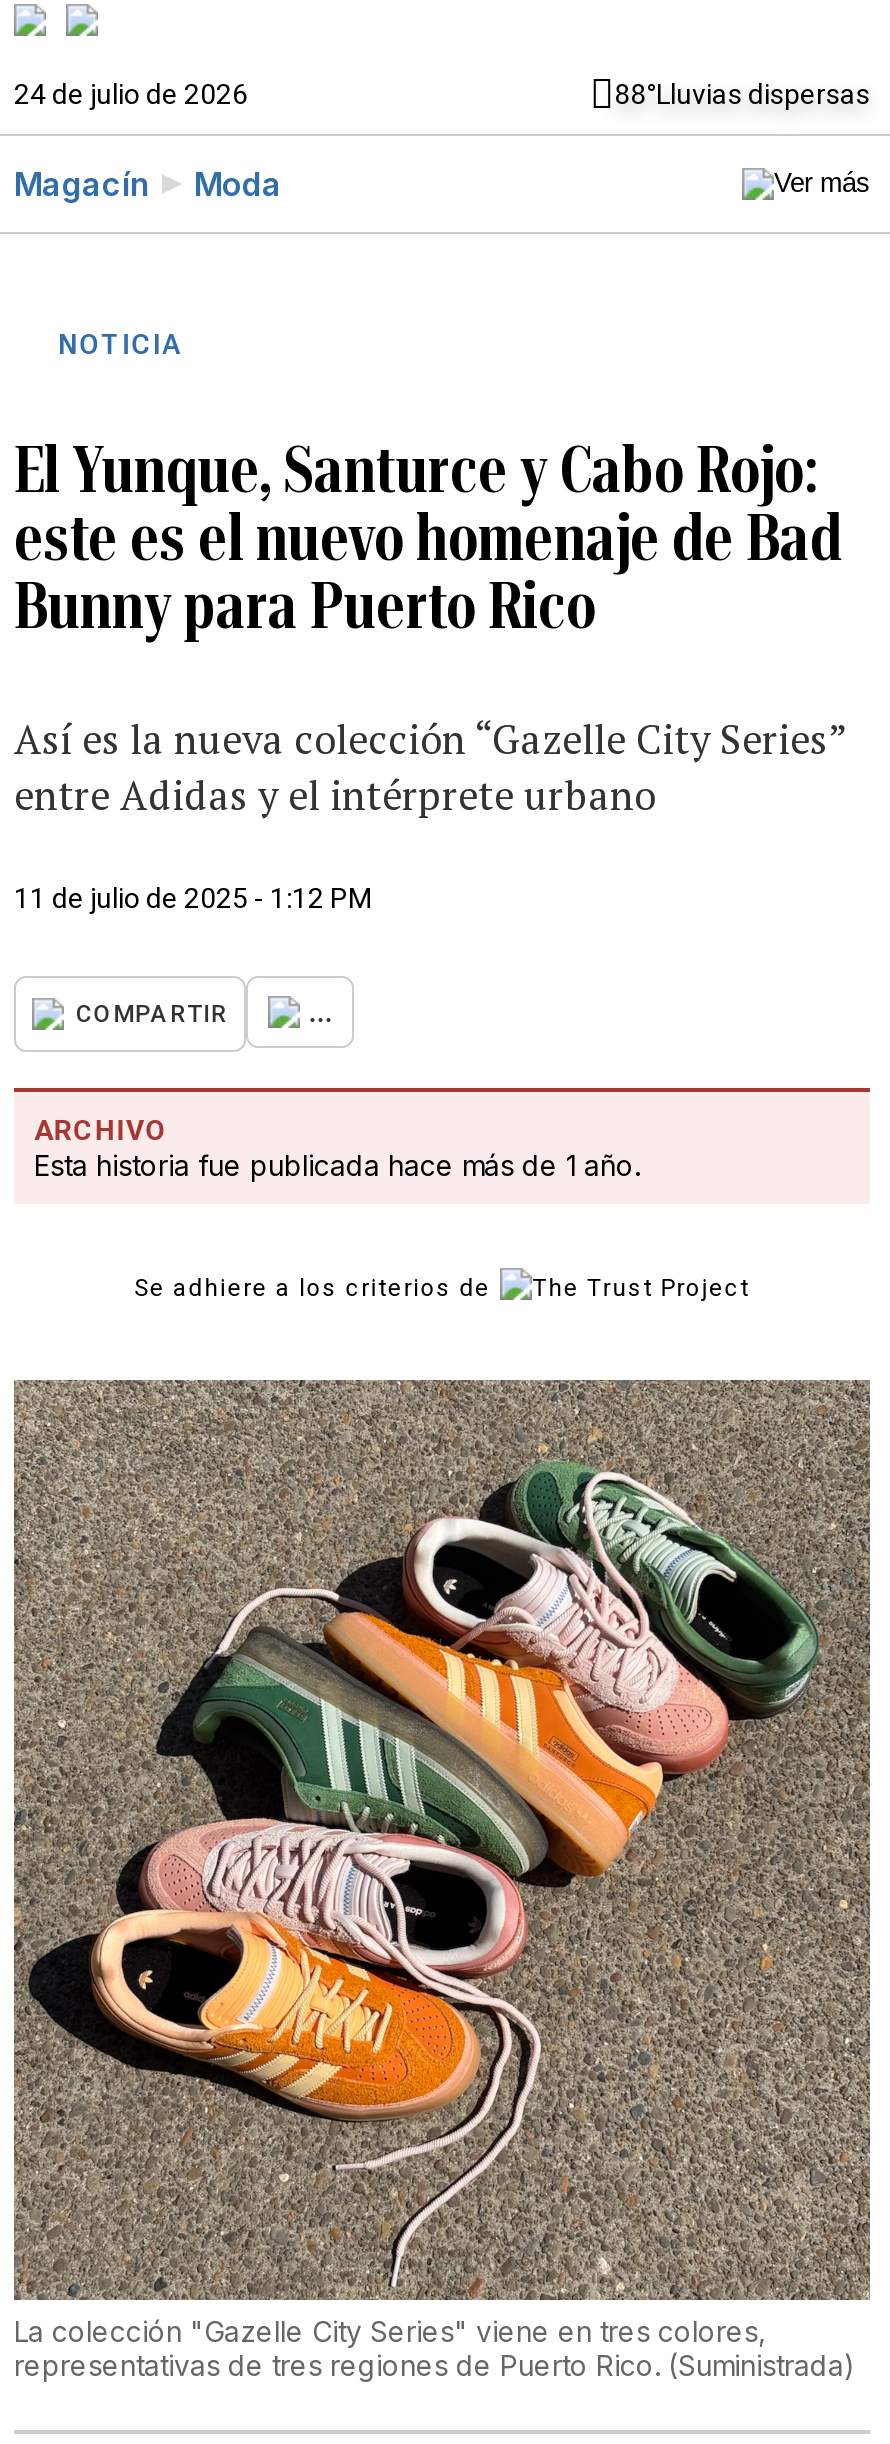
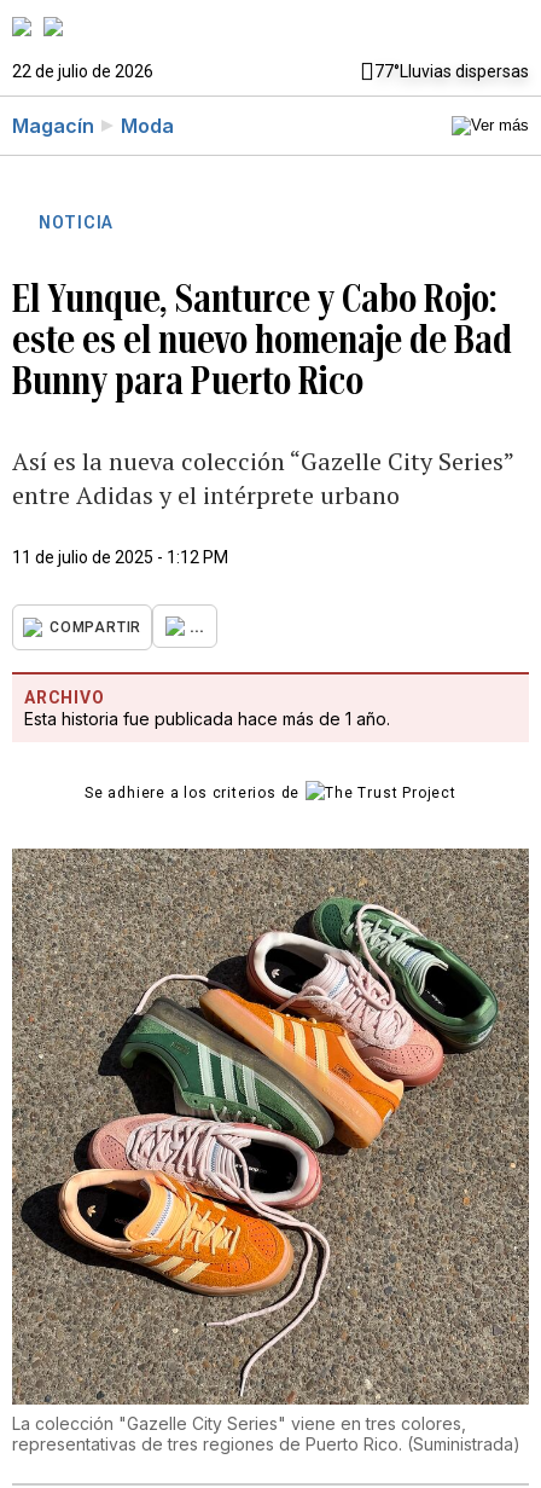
- 24 de julio de 2026
+ 22 de julio de 2026

- 88°Lluvias dispersas
+ 77°Lluvias dispersas
